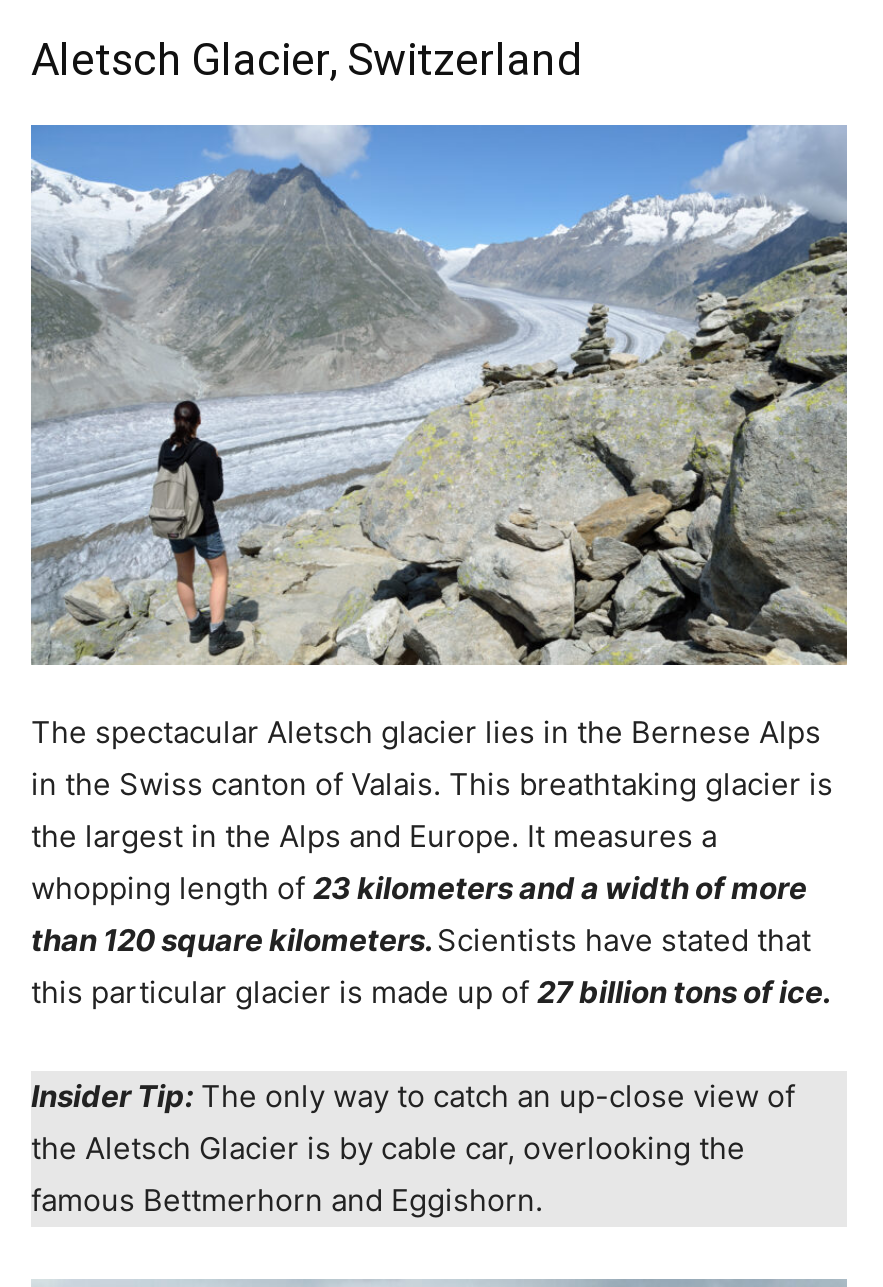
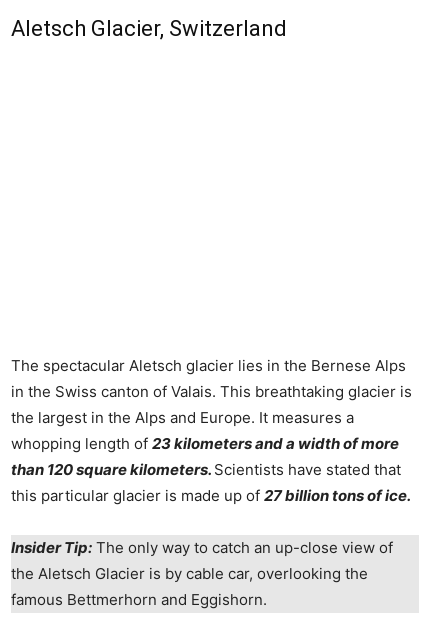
- [image]
